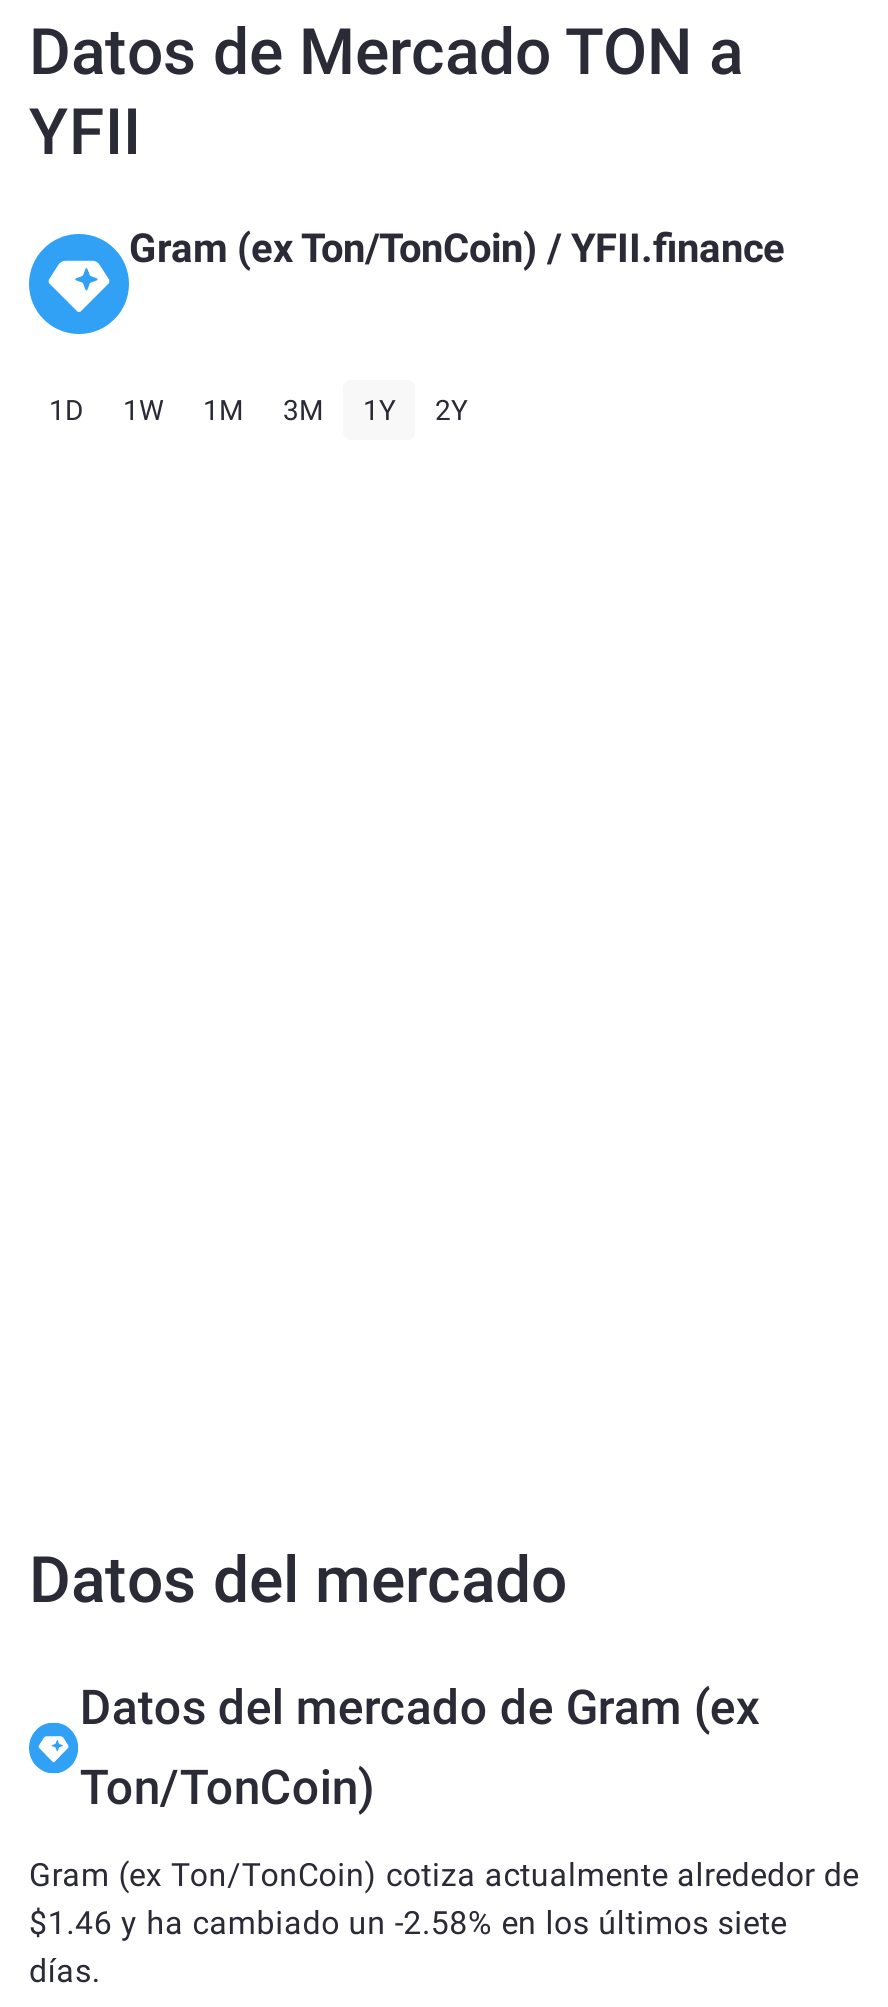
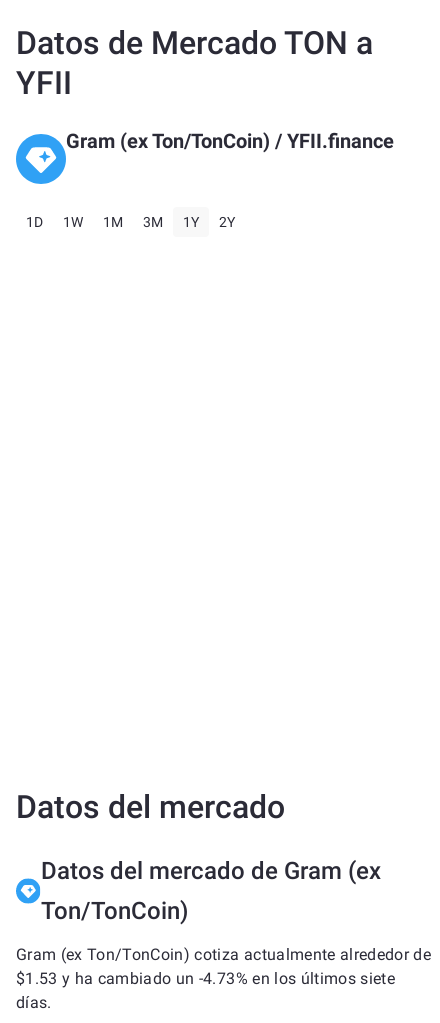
- $1.46 y ha cambiado un -2.58% en los últimos siete
+ $1.53 y ha cambiado un -4.73% en los últimos siete
